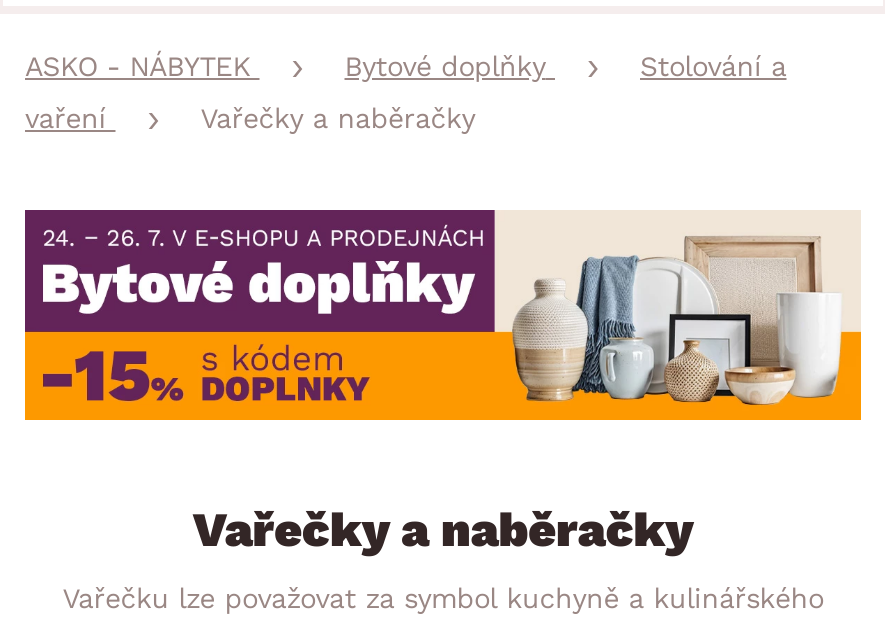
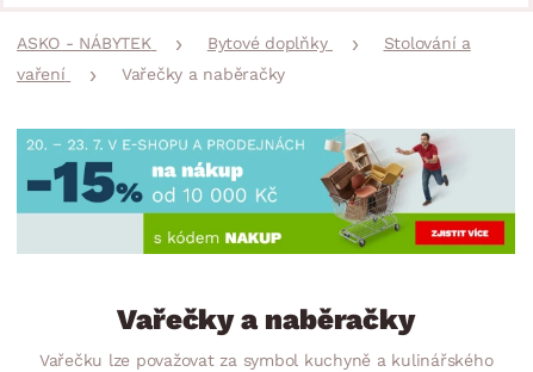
- [image]
+ [image]
